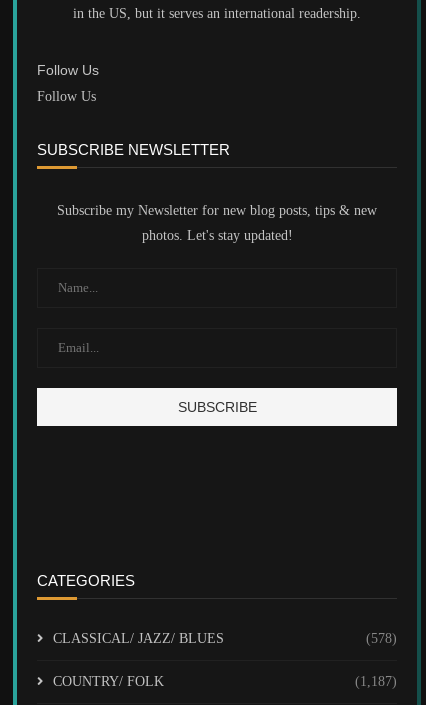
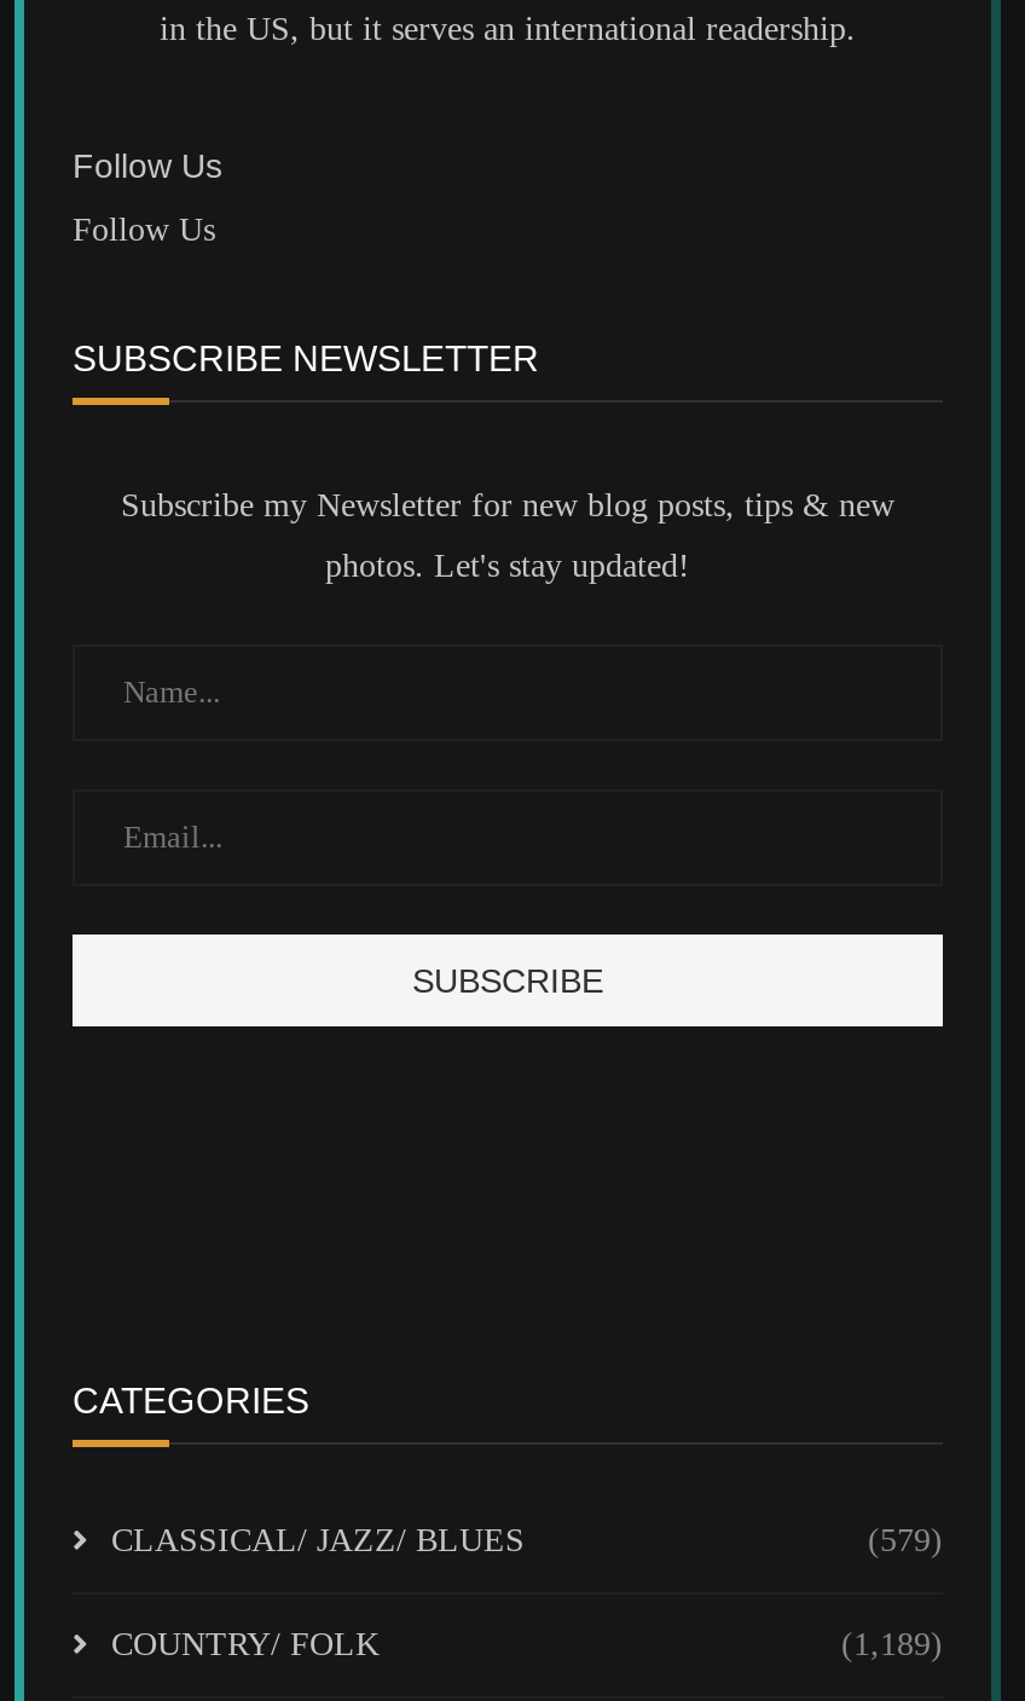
- (578)
+ (579)

- (1,187)
+ (1,189)
